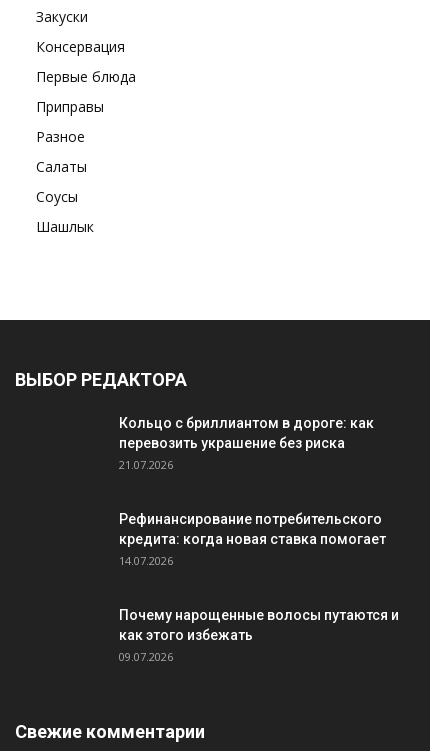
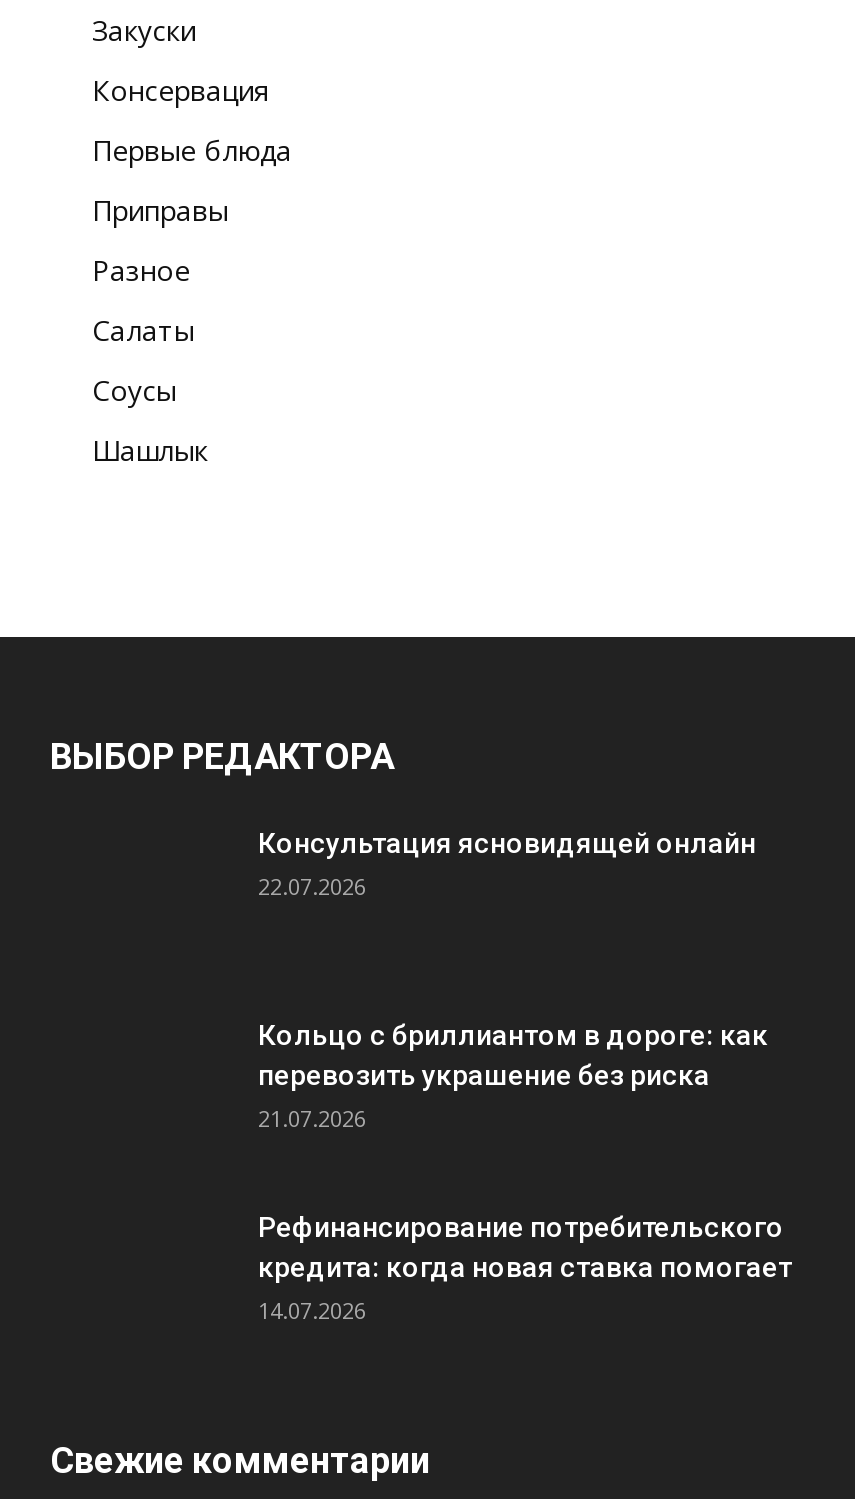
+ Консультация ясновидящей онлайн
+ 22.07.2026

moved down: Кольцо с бриллиантом в дороге: как | перевозить украшение без риска | 21.07.2026 | Рефинансирование потребительского | кредита: когда новая ставка помогает | 14.07.2026

- Почему нарощенные волосы путаются и
- как этого избежать
- 09.07.2026
